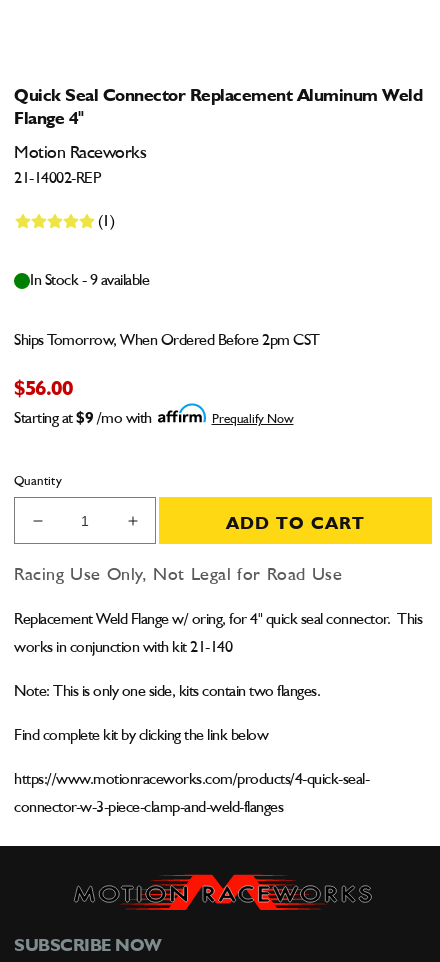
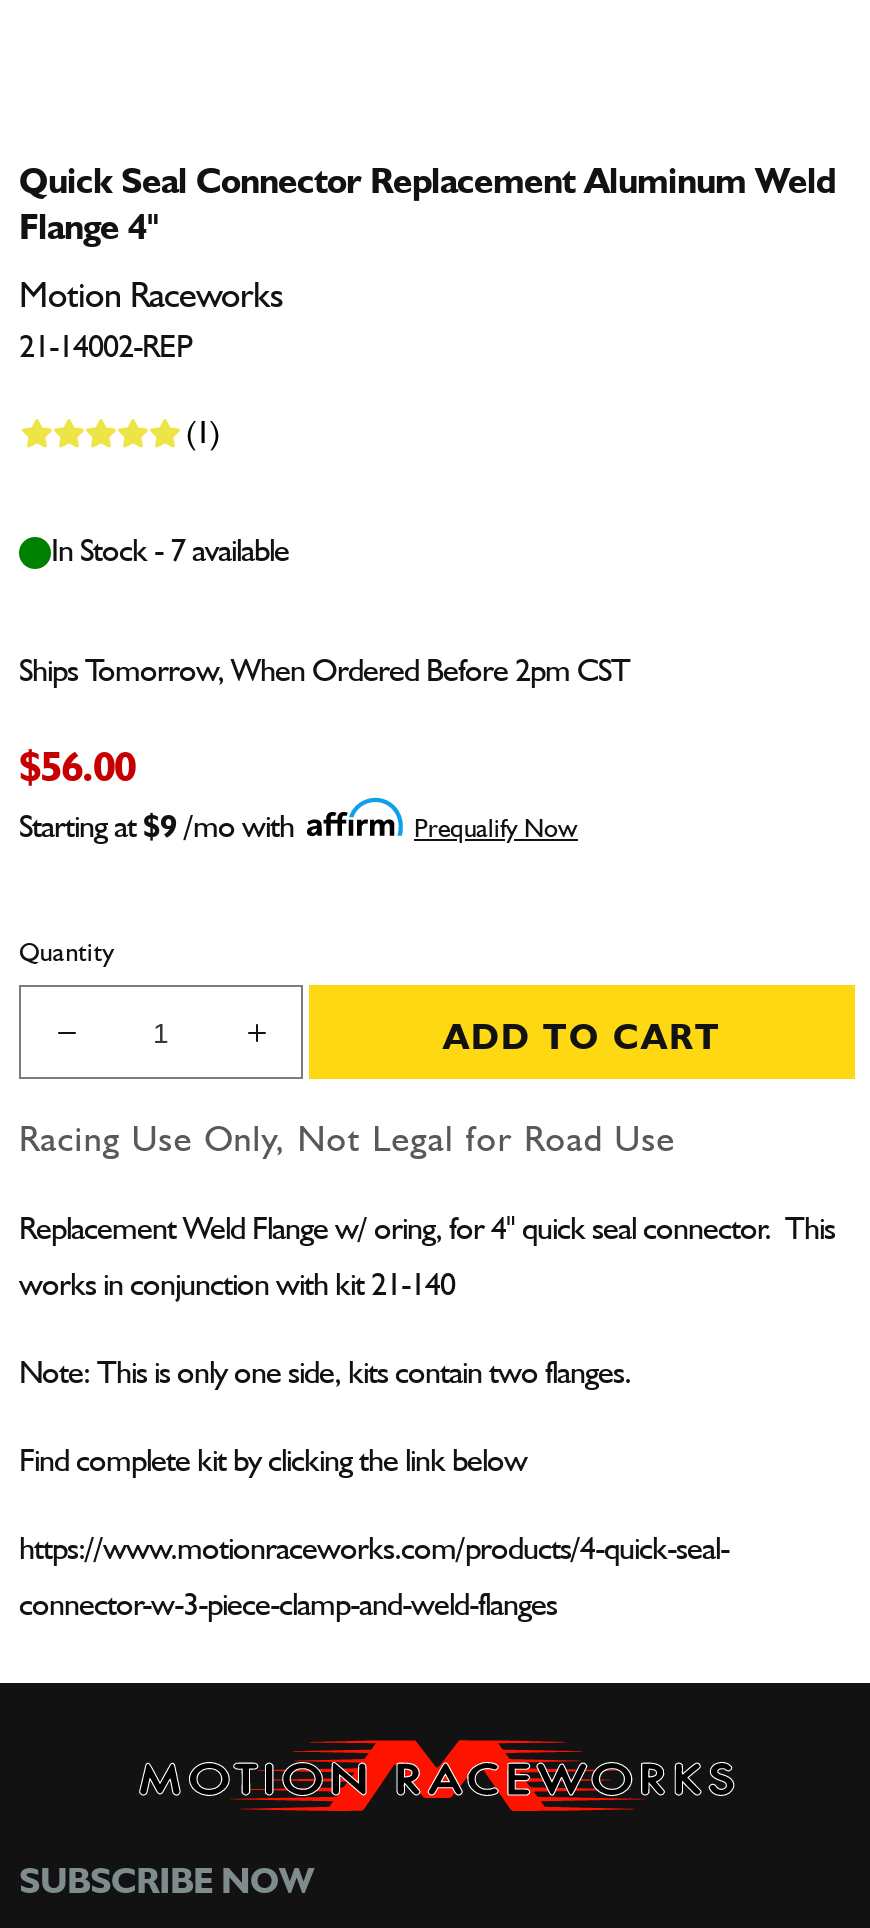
- In Stock - 9 available
+ In Stock - 7 available
